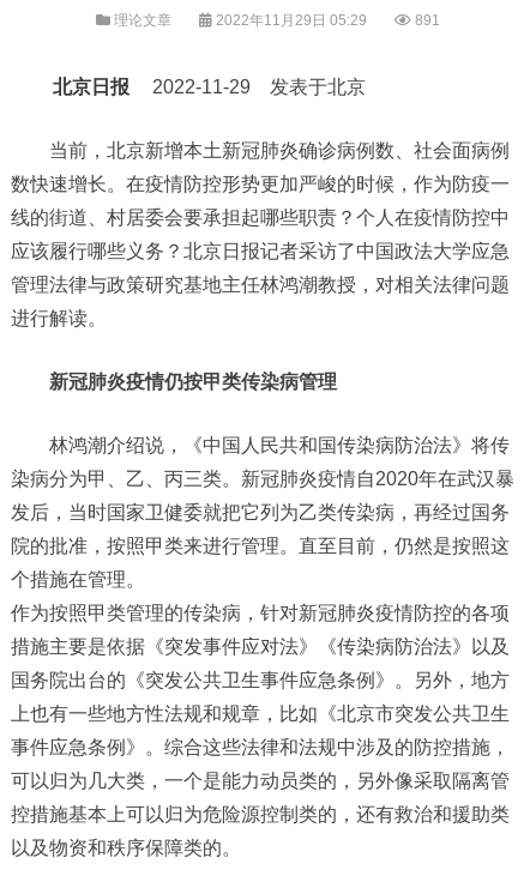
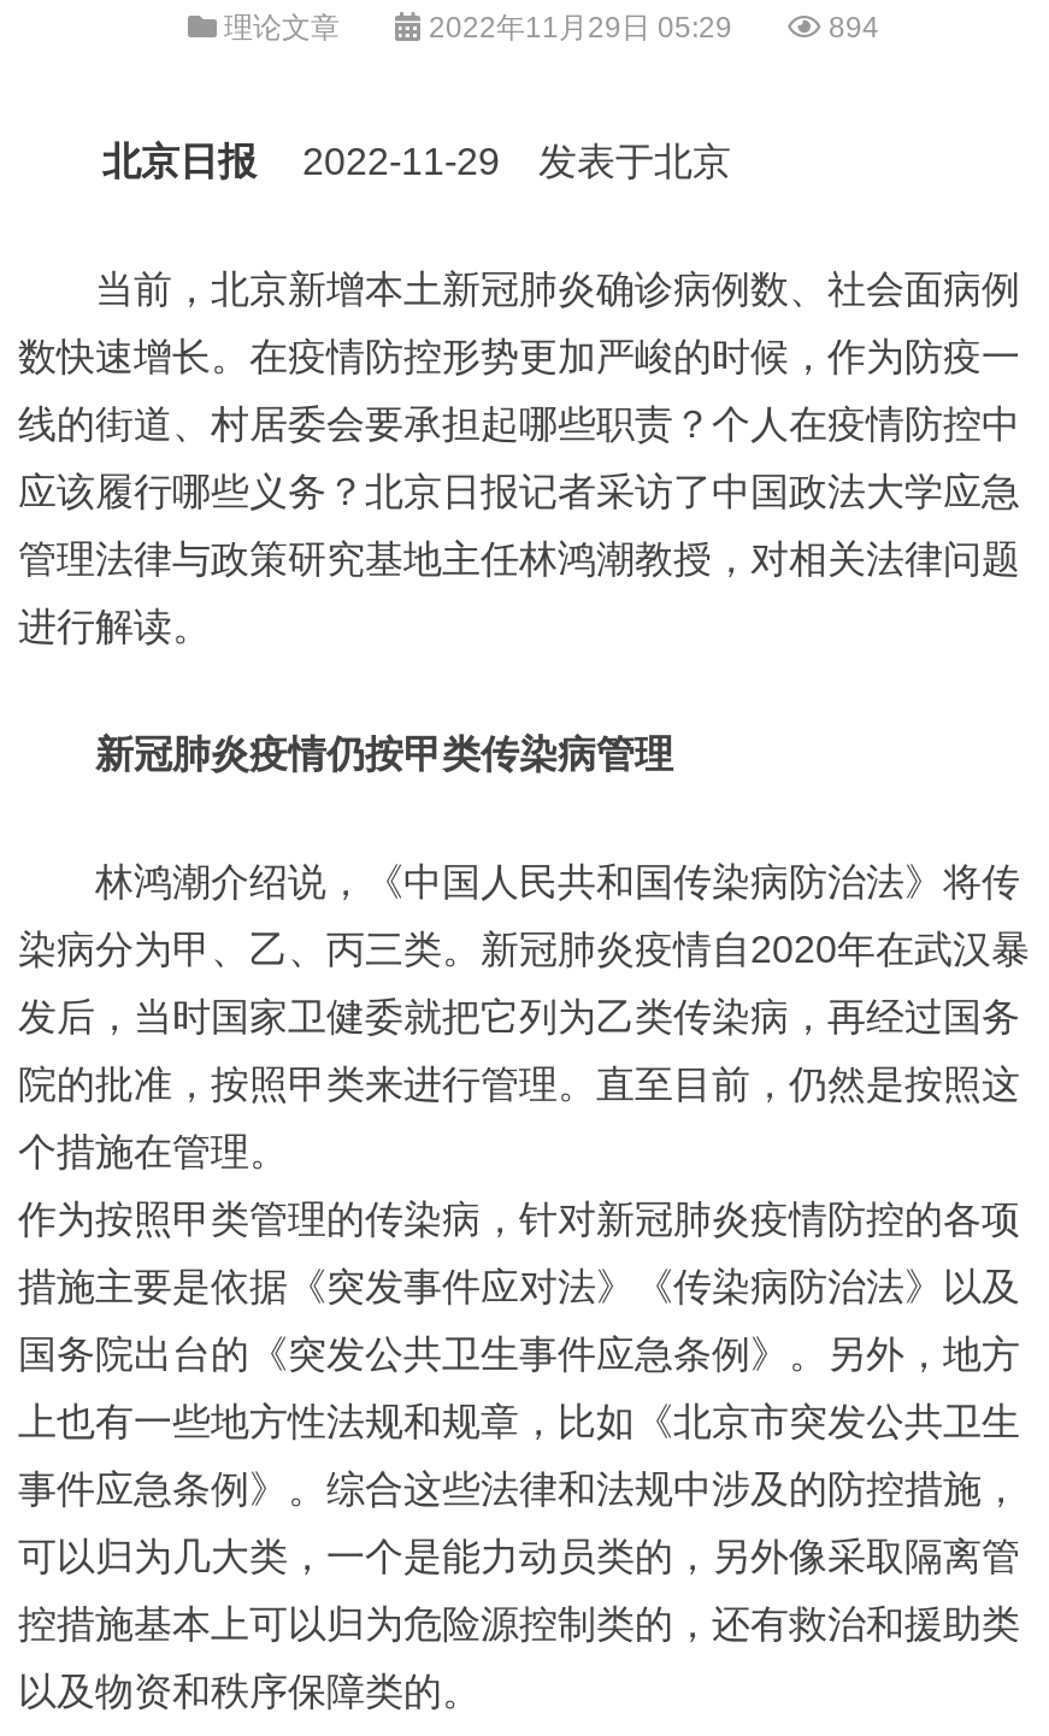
- 891
+ 894
